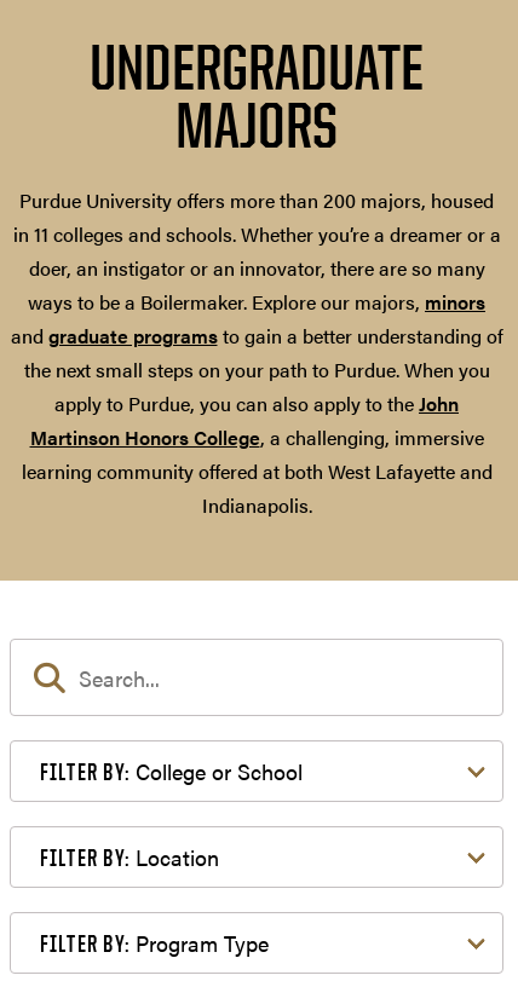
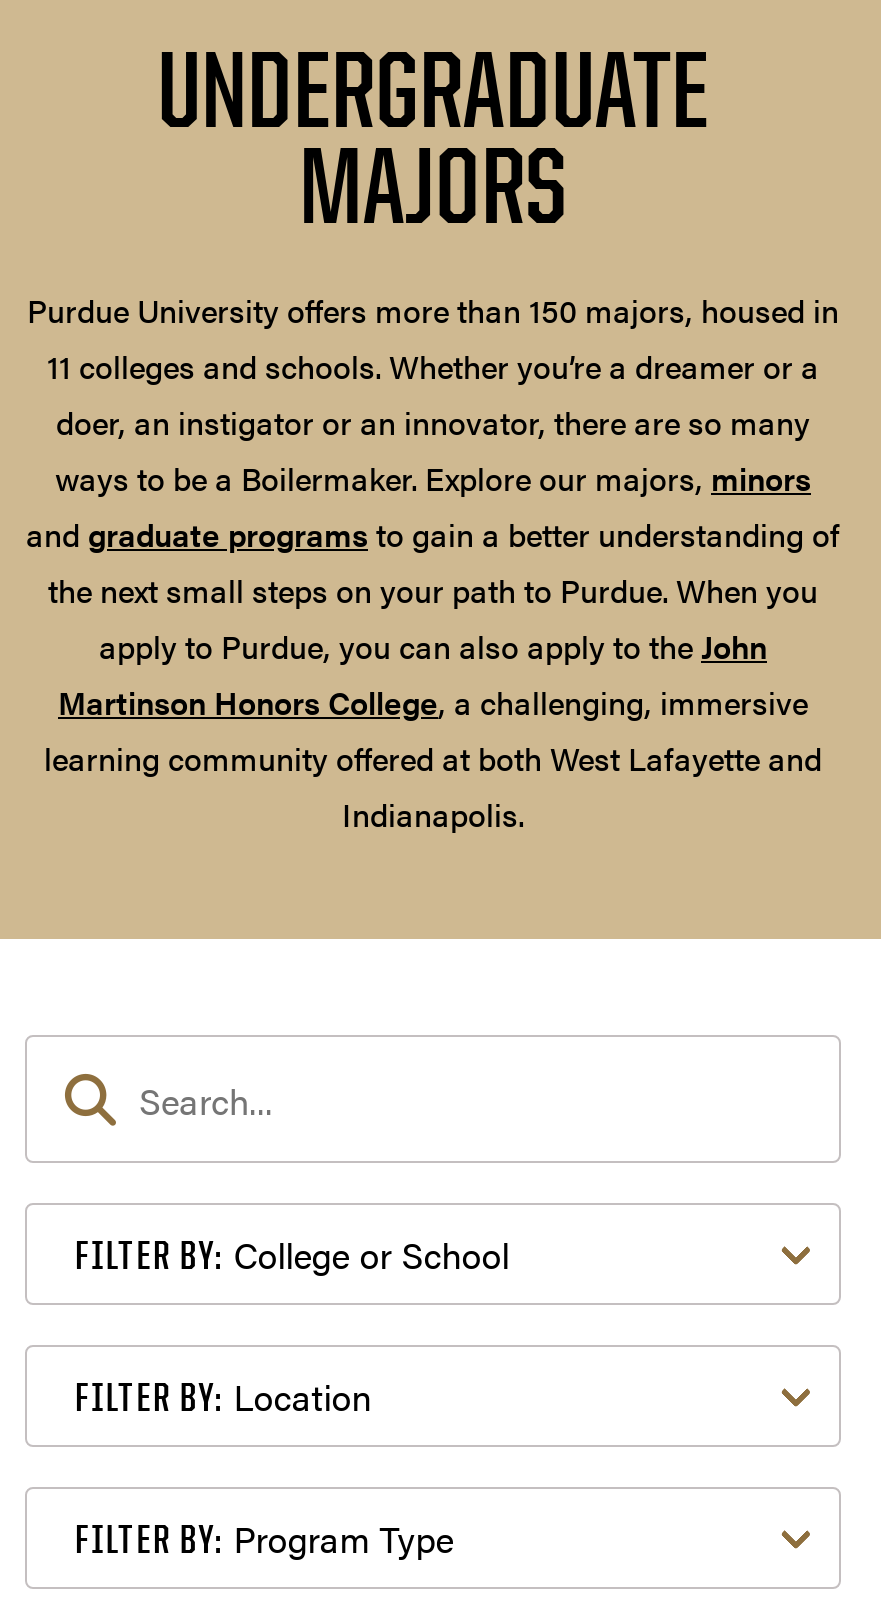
- Purdue University offers more than 200 majors, housed
- in 11 colleges and schools. Whether you’re a dreamer or a
+ Purdue University offers more than 150 majors, housed in
+ 11 colleges and schools. Whether you’re a dreamer or a
